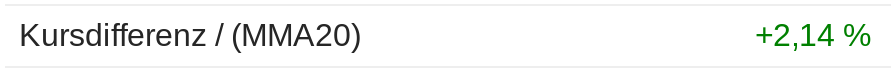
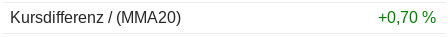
- +2,14 %
+ +0,70 %
